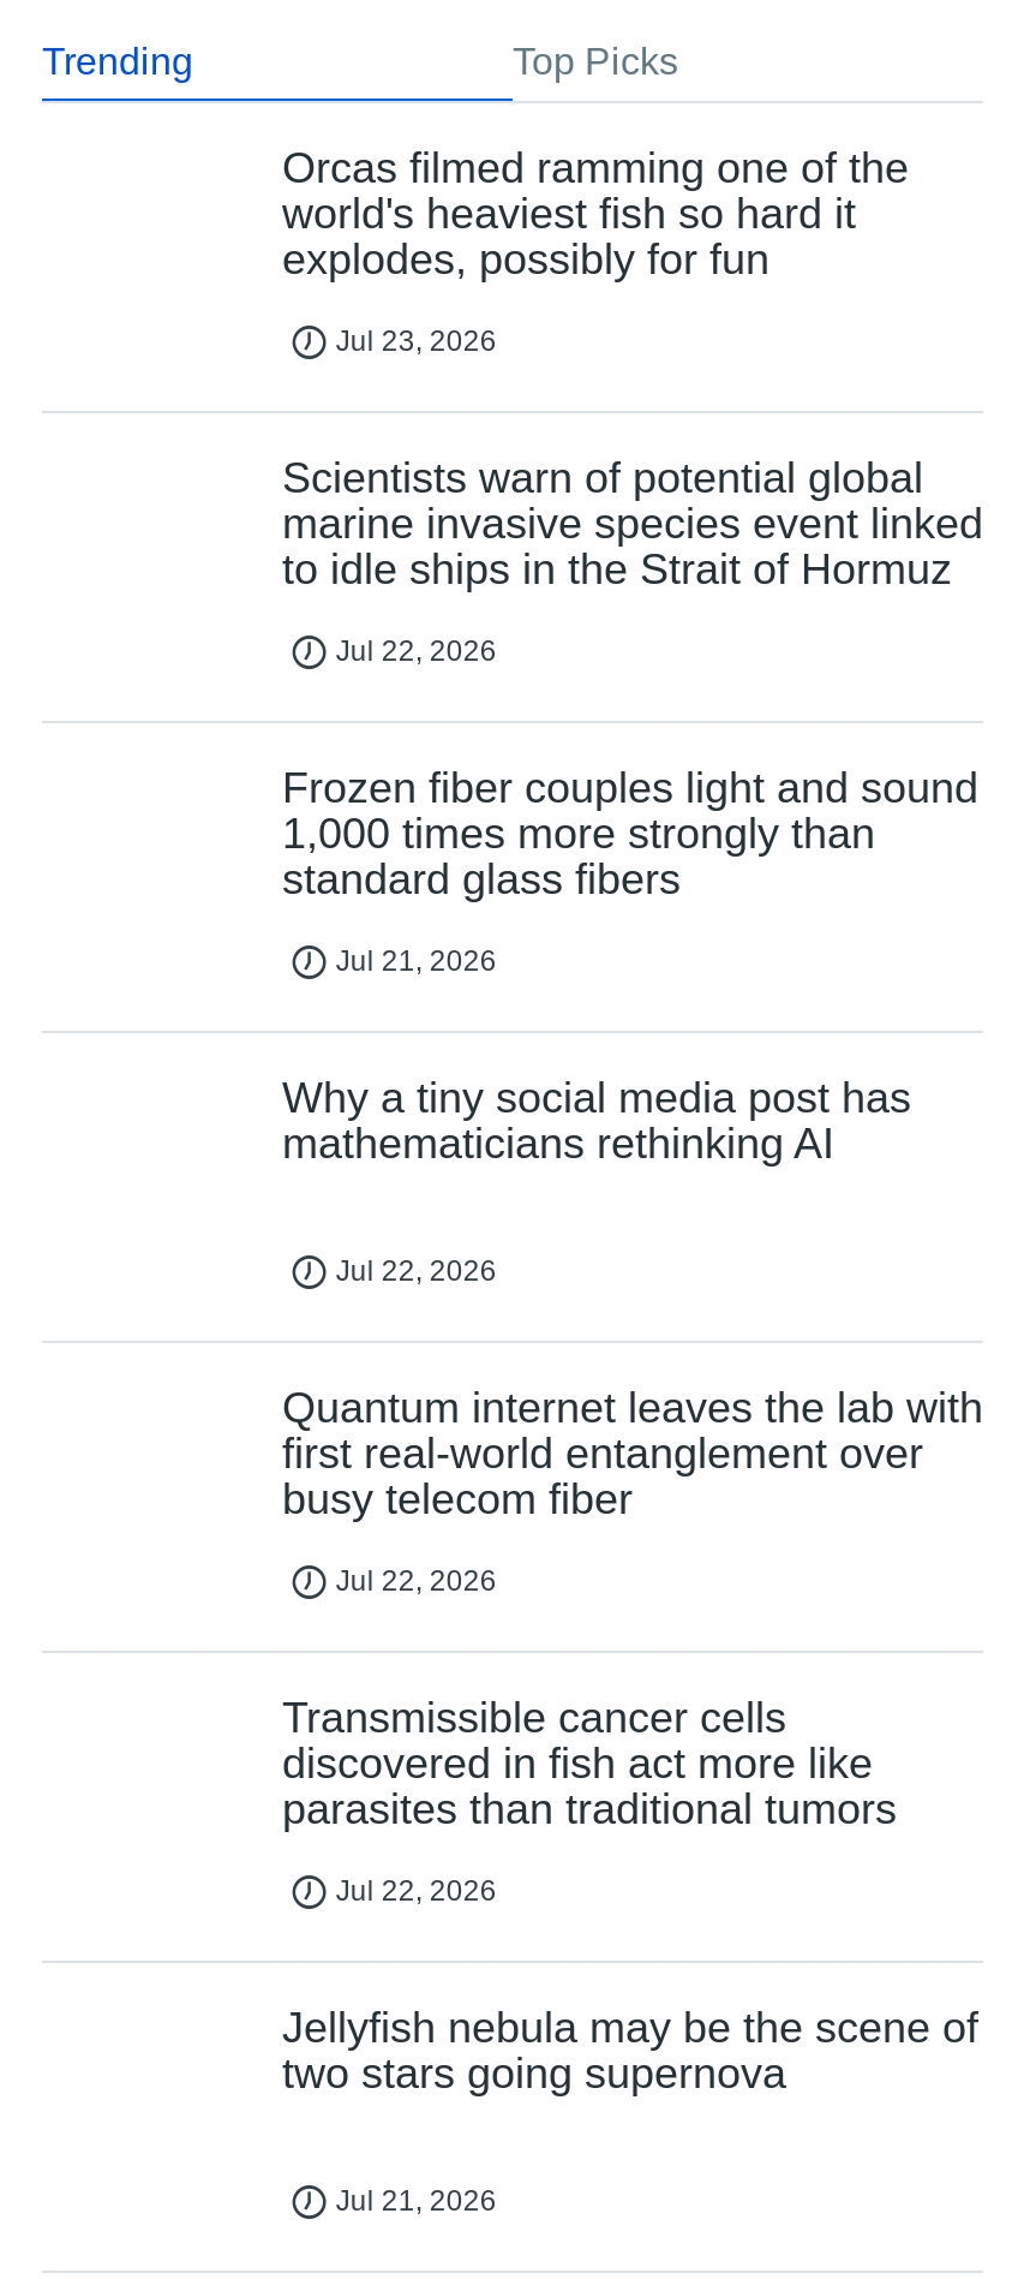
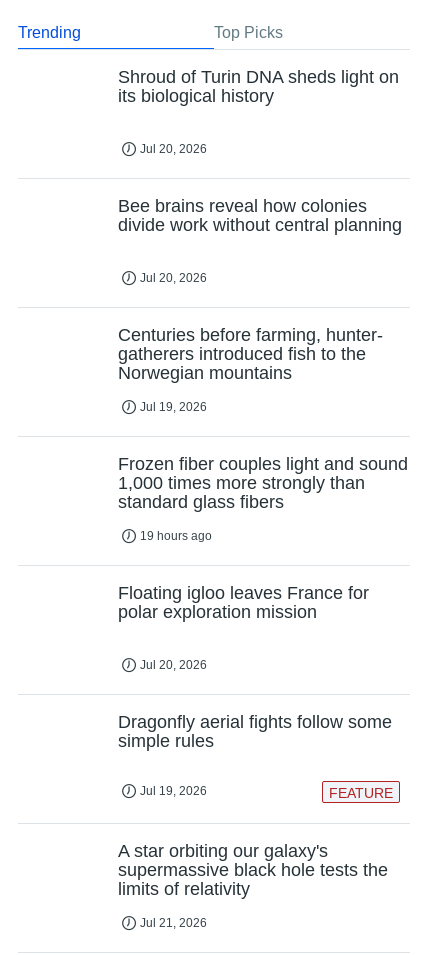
- Orcas filmed ramming one of the
- world's heaviest fish so hard it
- explodes, possibly for fun
- Jul 23, 2026
- Scientists warn of potential global
- marine invasive species event linked
- to idle ships in the Strait of Hormuz
- Jul 22, 2026
+ Shroud of Turin DNA sheds light on
+ its biological history
+ Jul 20, 2026
+ Bee brains reveal how colonies
+ divide work without central planning
+ Jul 20, 2026
+ Centuries before farming, hunter-
+ gatherers introduced fish to the
+ Norwegian mountains
+ Jul 19, 2026

moved down: Frozen fiber couples light and sound | 1,000 times more strongly than | standard glass fibers

- Jul 21, 2026
- Why a tiny social media post has
- mathematicians rethinking AI
- Jul 22, 2026
- Quantum internet leaves the lab with
- first real-world entanglement over
- busy telecom fiber
- Jul 22, 2026
- Transmissible cancer cells
- discovered in fish act more like
- parasites than traditional tumors
- Jul 22, 2026
- Jellyfish nebula may be the scene of
- two stars going supernova
+ 19 hours ago
+ Floating igloo leaves France for
+ polar exploration mission
+ Jul 20, 2026
+ Dragonfly aerial fights follow some
+ simple rules
+ Jul 19, 2026
+ FEATURE
+ A star orbiting our galaxy's
+ supermassive black hole tests the
+ limits of relativity
